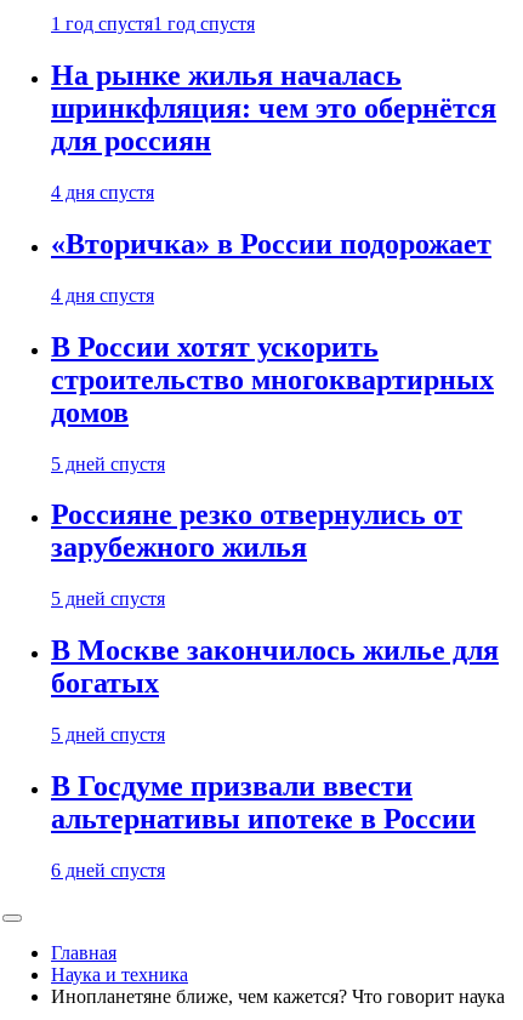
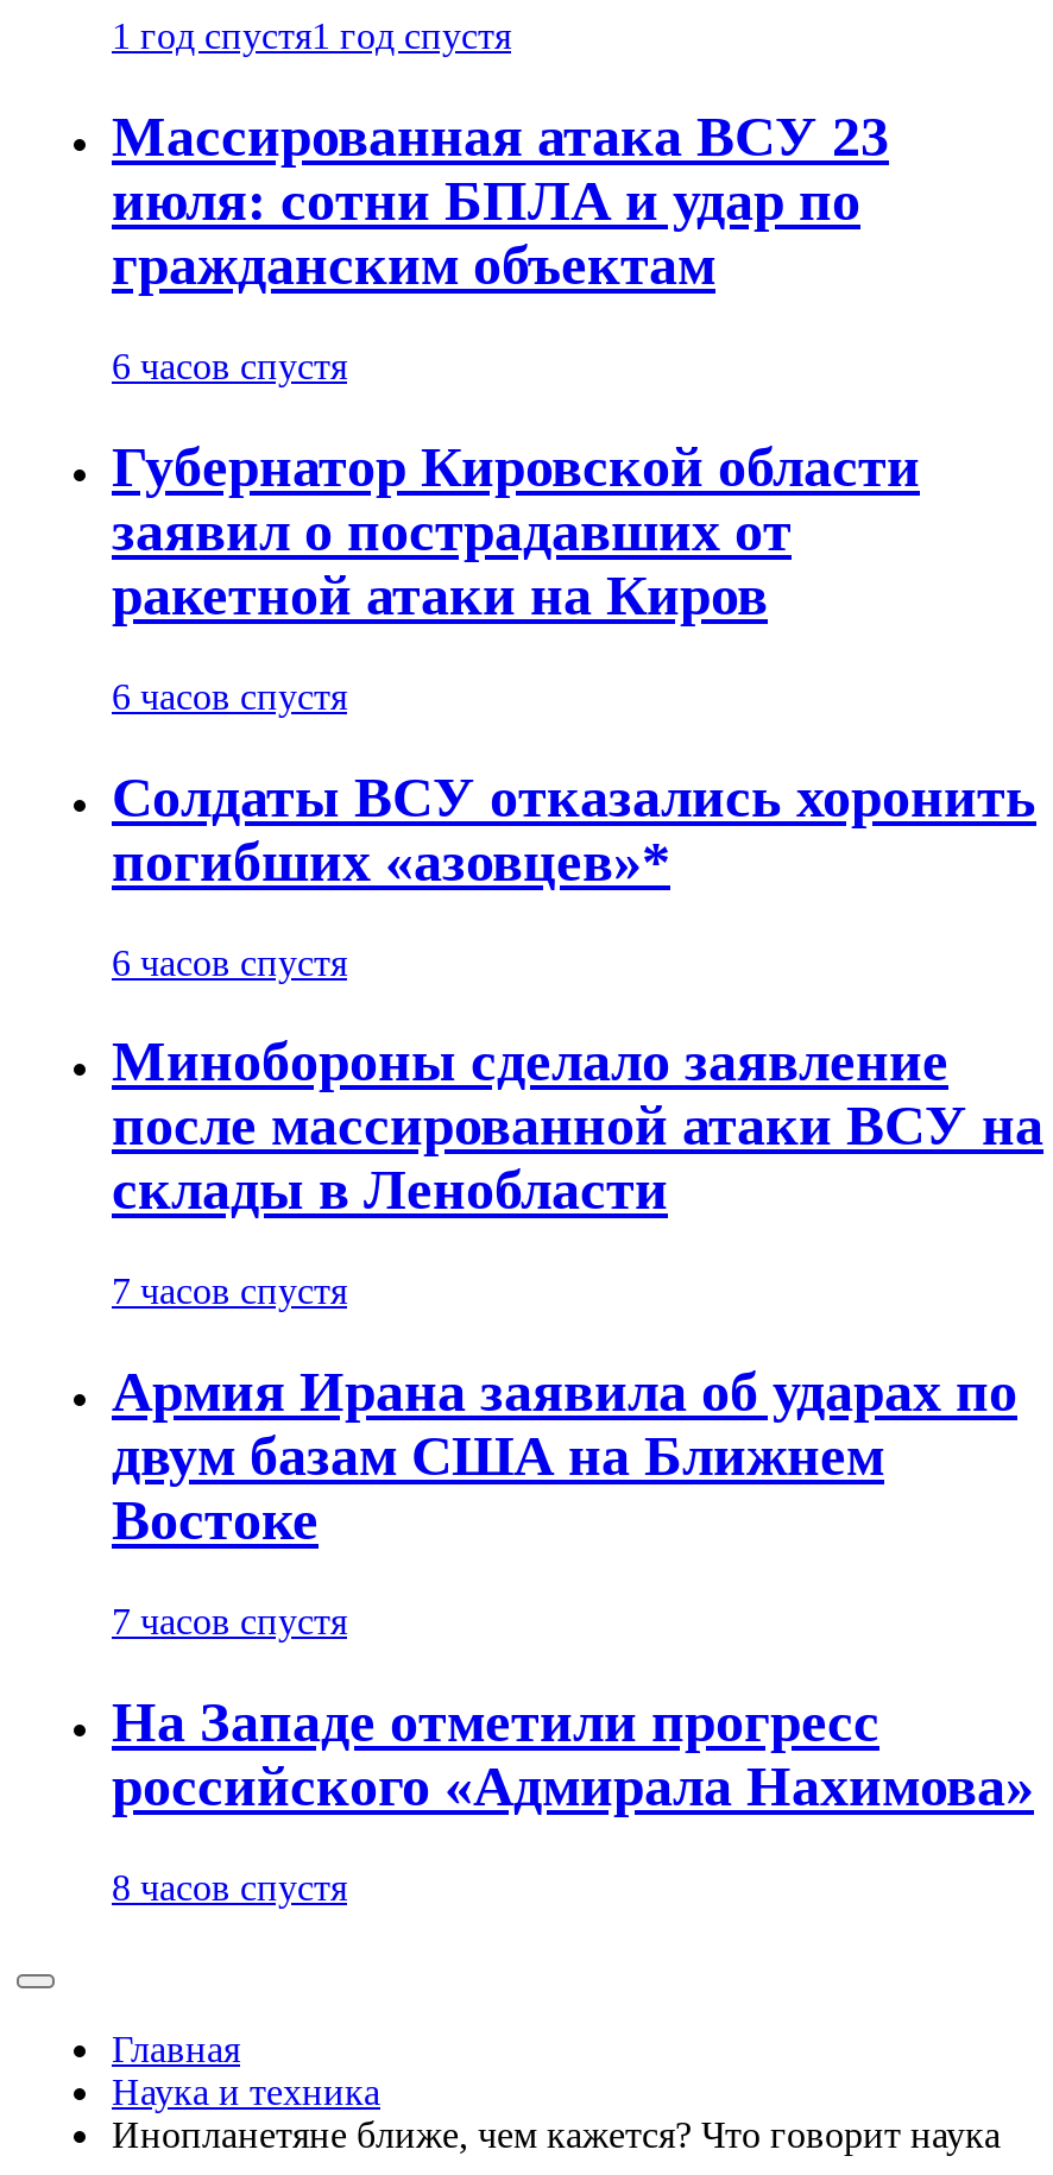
- На рынке жилья началась
- шринкфляция: чем это обернётся
- для россиян
+ Массированная атака ВСУ 23
+ июля: сотни БПЛА и удар по
+ гражданским объектам

- 4 дня спустя
+ 6 часов спустя

- «Вторичка» в России подорожает
+ Губернатор Кировской области
+ заявил о пострадавших от
+ ракетной атаки на Киров

- 4 дня спустя
+ 6 часов спустя

- В России хотят ускорить
- строительство многоквартирных
- домов
+ Солдаты ВСУ отказались хоронить
+ погибших «азовцев»*

- 5 дней спустя
+ 6 часов спустя

- Россияне резко отвернулись от
- зарубежного жилья
+ Минобороны сделало заявление
+ после массированной атаки ВСУ на
+ склады в Ленобласти

- 5 дней спустя
+ 7 часов спустя

- В Москве закончилось жилье для
- богатых
+ Армия Ирана заявила об ударах по
+ двум базам США на Ближнем
+ Востоке

- 5 дней спустя
+ 7 часов спустя

- В Госдуме призвали ввести
- альтернативы ипотеке в России
+ На Западе отметили прогресс
+ российского «Адмирала Нахимова»

- 6 дней спустя
+ 8 часов спустя
